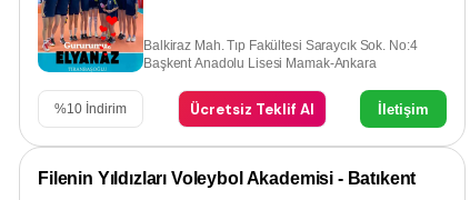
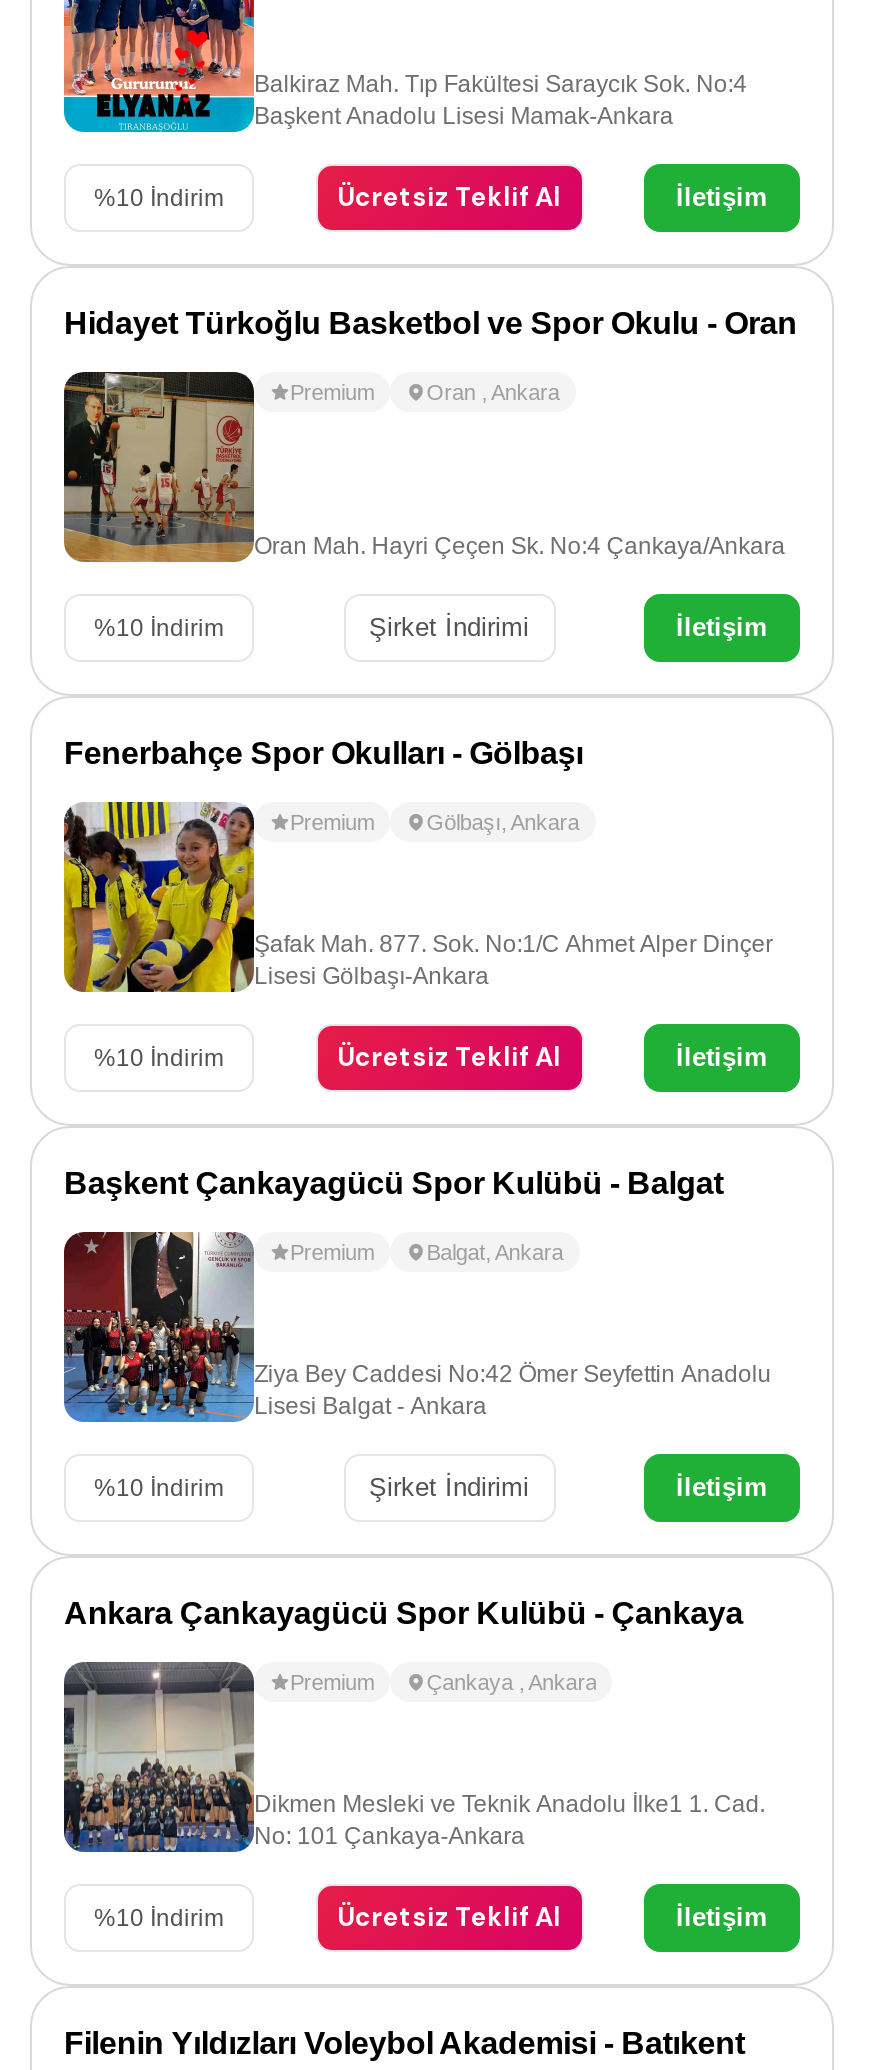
+ [image]
+ Hidayet Türkoğlu Basketbol ve Spor Okulu - Oran
+ Premium
+ Oran, Ankara

+ [image]
+ Fenerbahçe Spor Okulları - Gölbaşı
+ Premium
+ Gölbaşı, Ankara

+ [image]
+ Başkent Çankayagücü Spor Kulübü - Balgat
+ Premium
+ Balgat, Ankara

+ [image]
+ Ankara Çankayagücü Spor Kulübü - Çankaya
+ Premium
+ Çankaya, Ankara

+ Oran Mah. Hayri Çeçen Sk. No:4 Çankaya/Ankara
+ %10 İndirim
+ Şirket İndirimi
+ İletişim

+ Şafak Mah. 877. Sok. No:1/C Ahmet Alper Dinçer
+ Lisesi Gölbaşı-Ankara
+ %10 İndirim
+ Ücretsiz Teklif Al
+ İletişim

+ Ziya Bey Caddesi No:42 Ömer Seyfettin Anadolu
+ Lisesi Balgat - Ankara
+ %10 İndirim
+ Şirket İndirimi
+ İletişim

+ Dikmen Mesleki ve Teknik Anadolu İlke1 1. Cad.
+ No: 101 Çankaya-Ankara
+ %10 İndirim
+ Ücretsiz Teklif Al
+ İletişim
